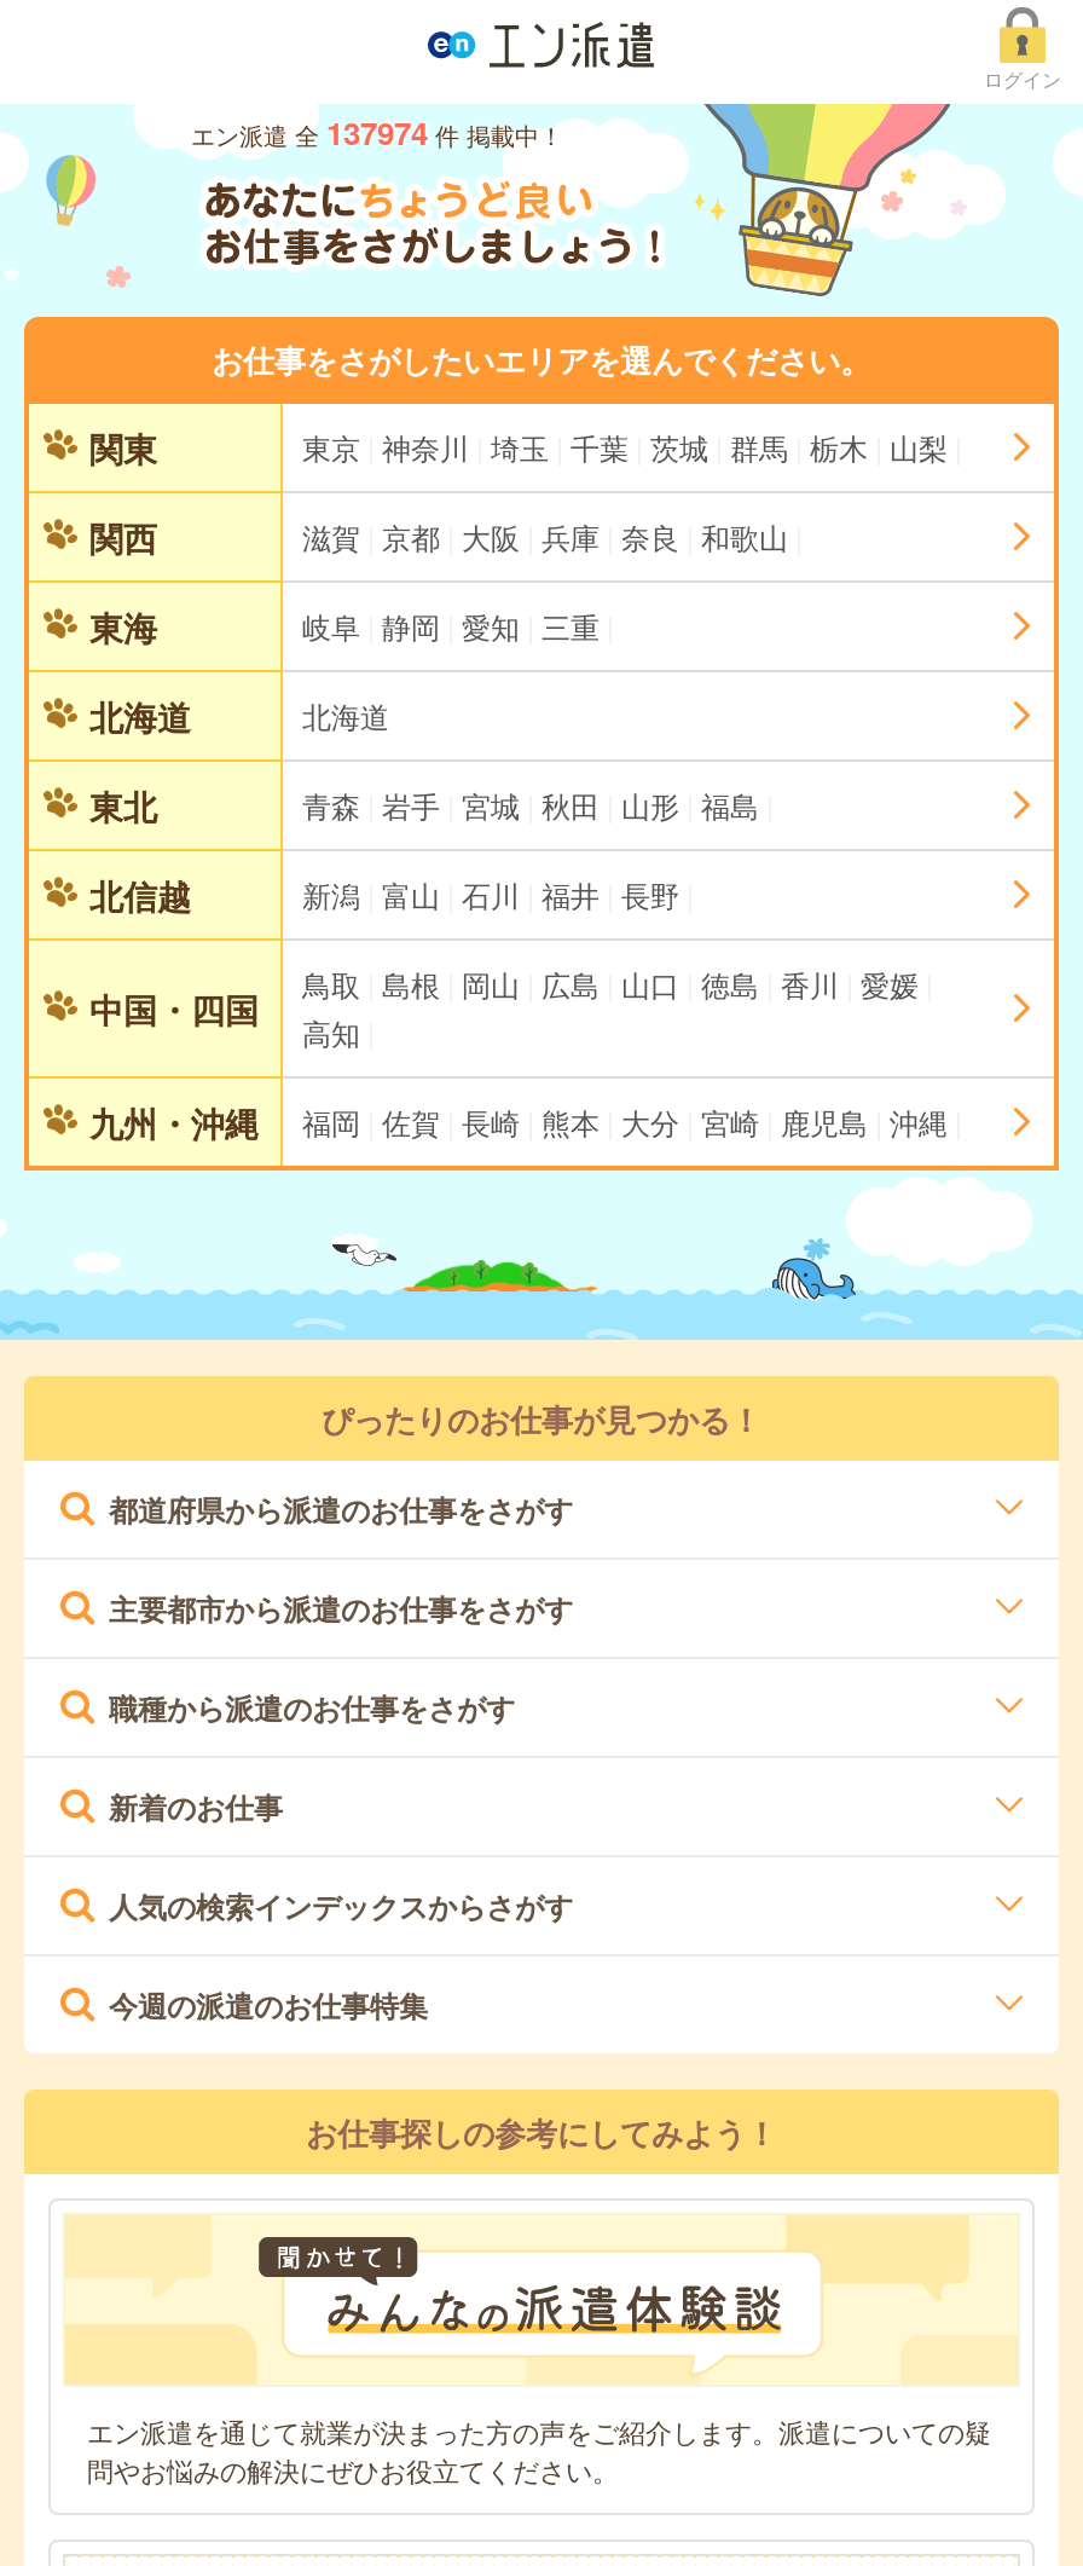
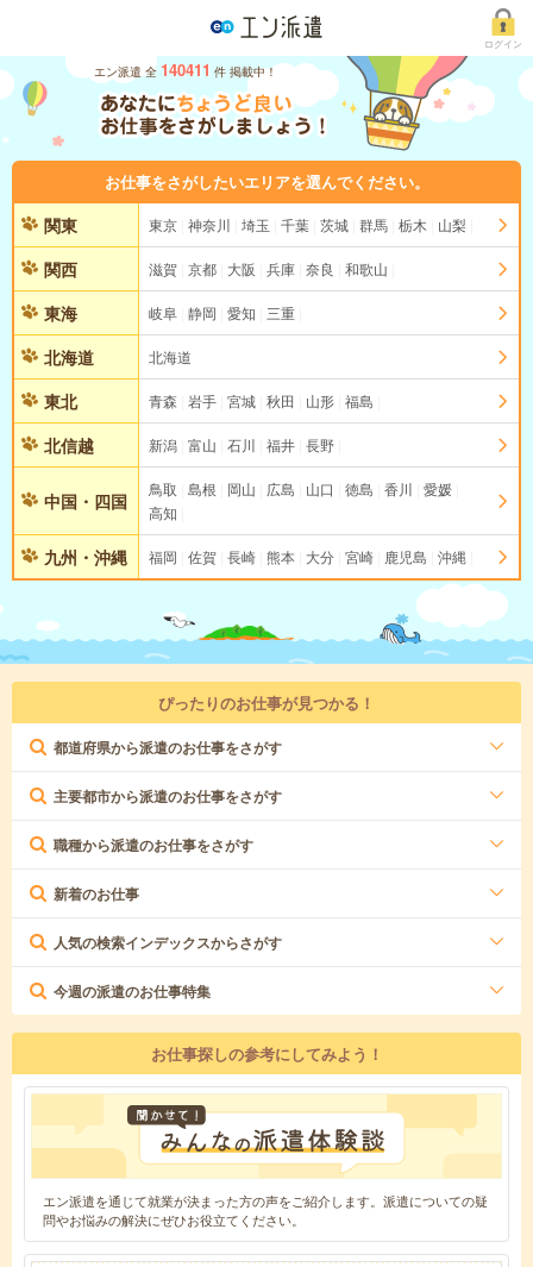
- エン派遣 全 137974 件 掲載中！
+ エン派遣 全 140411 件 掲載中！
